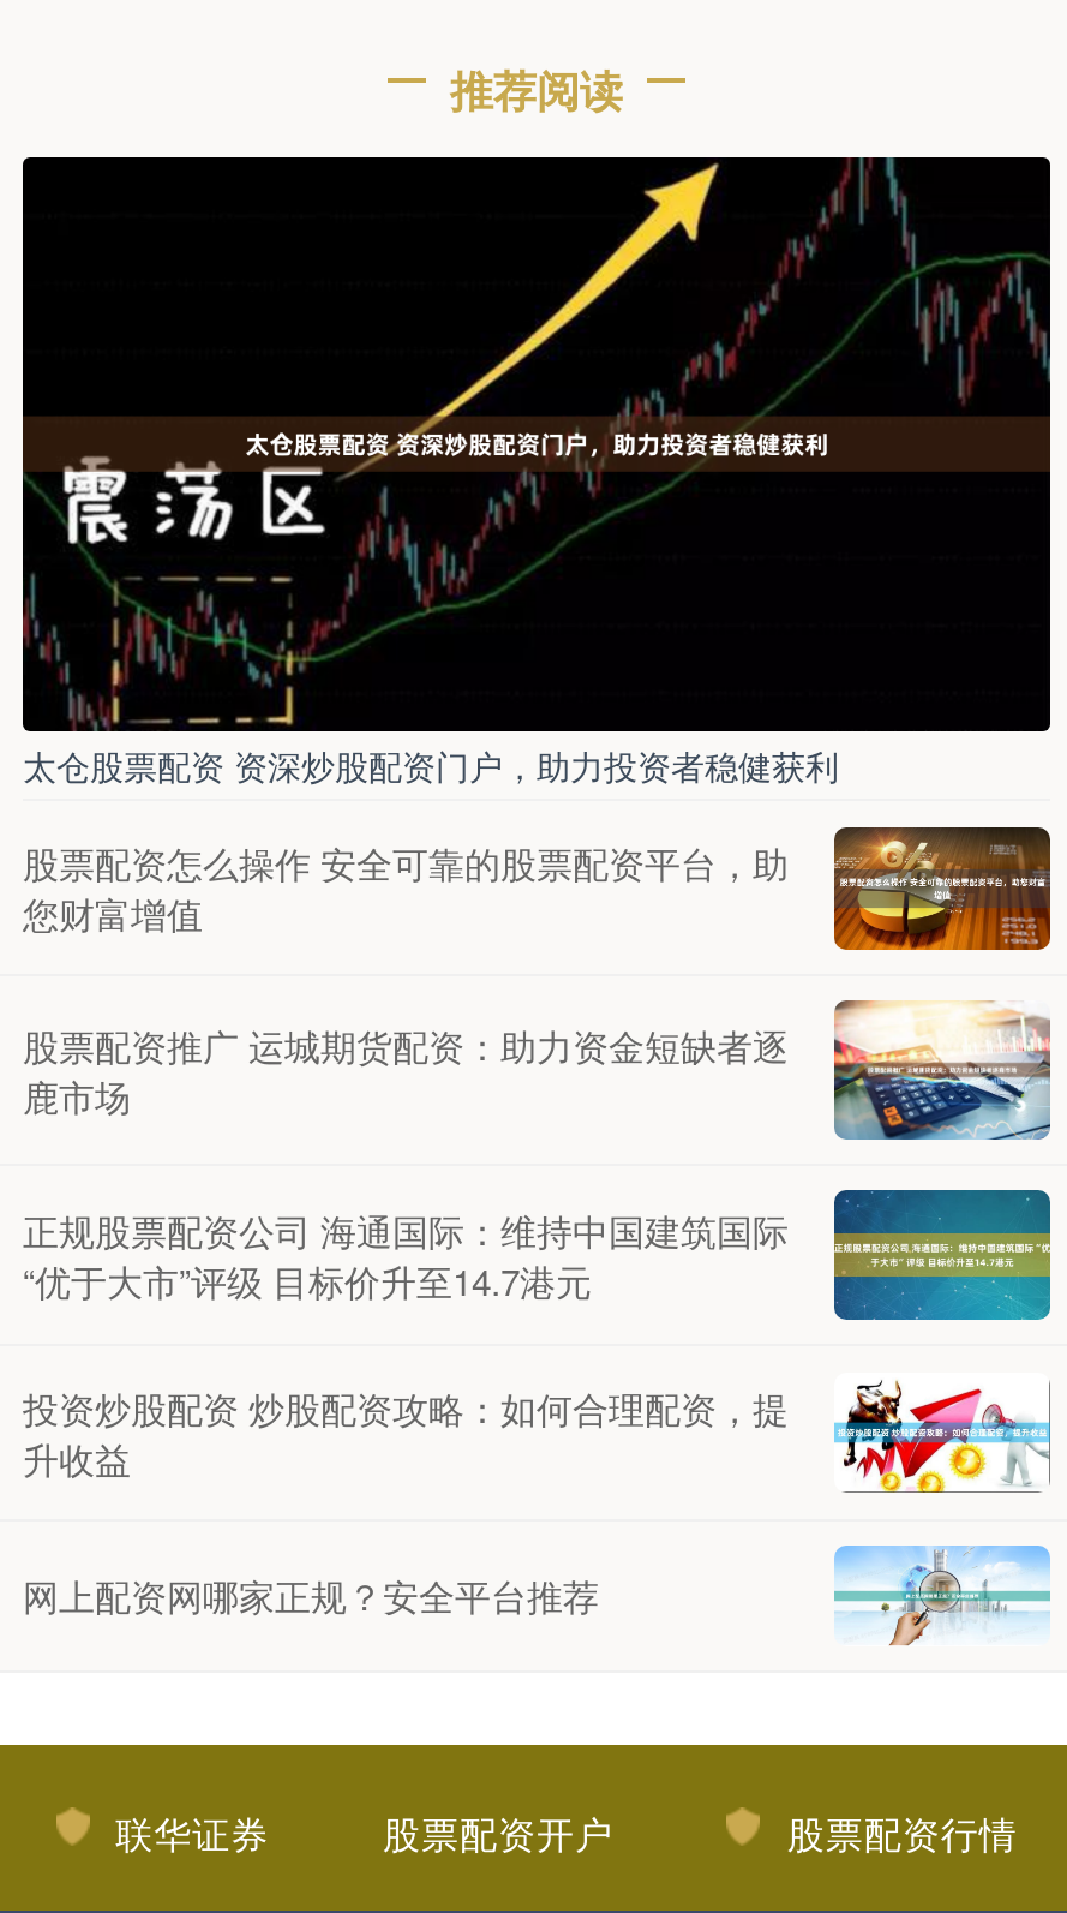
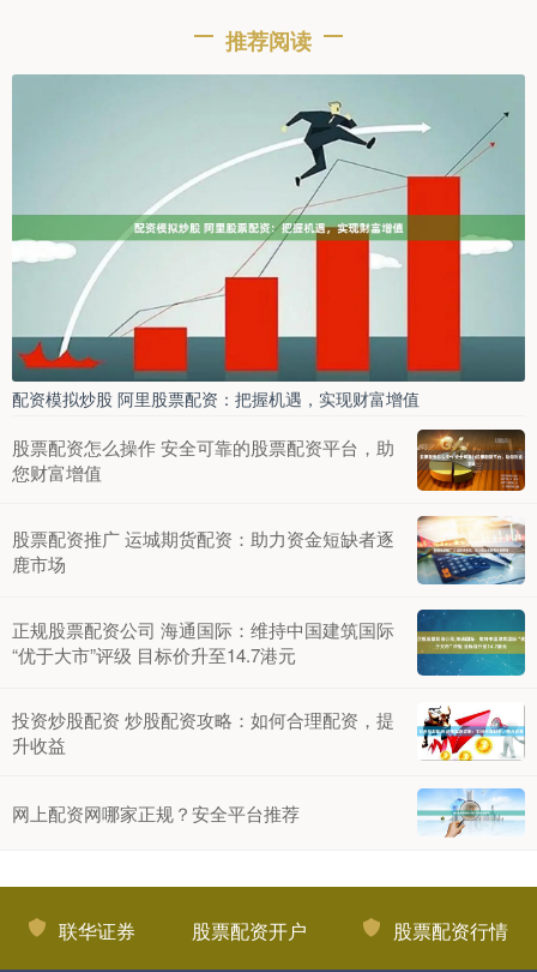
- [image]
- 太仓股票配资 资深炒股配资门户，助力投资者稳健获利
+ [image]
+ 配资模拟炒股 阿里股票配资：把握机遇，实现财富增值
